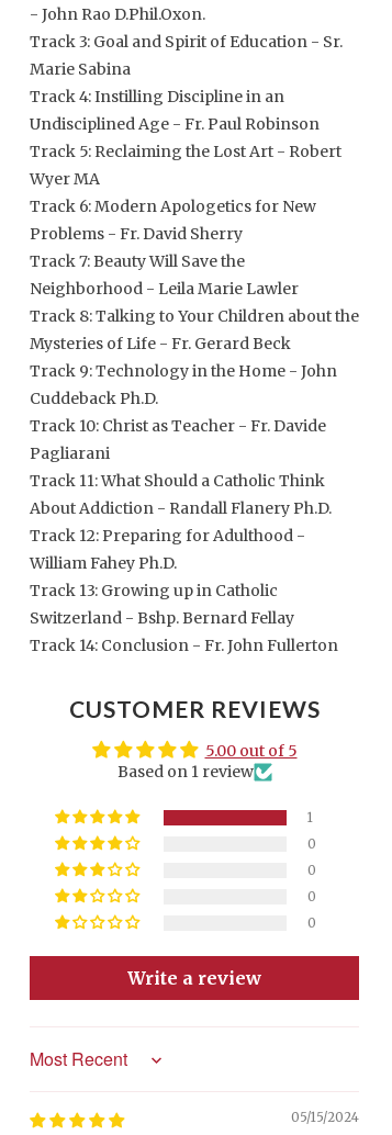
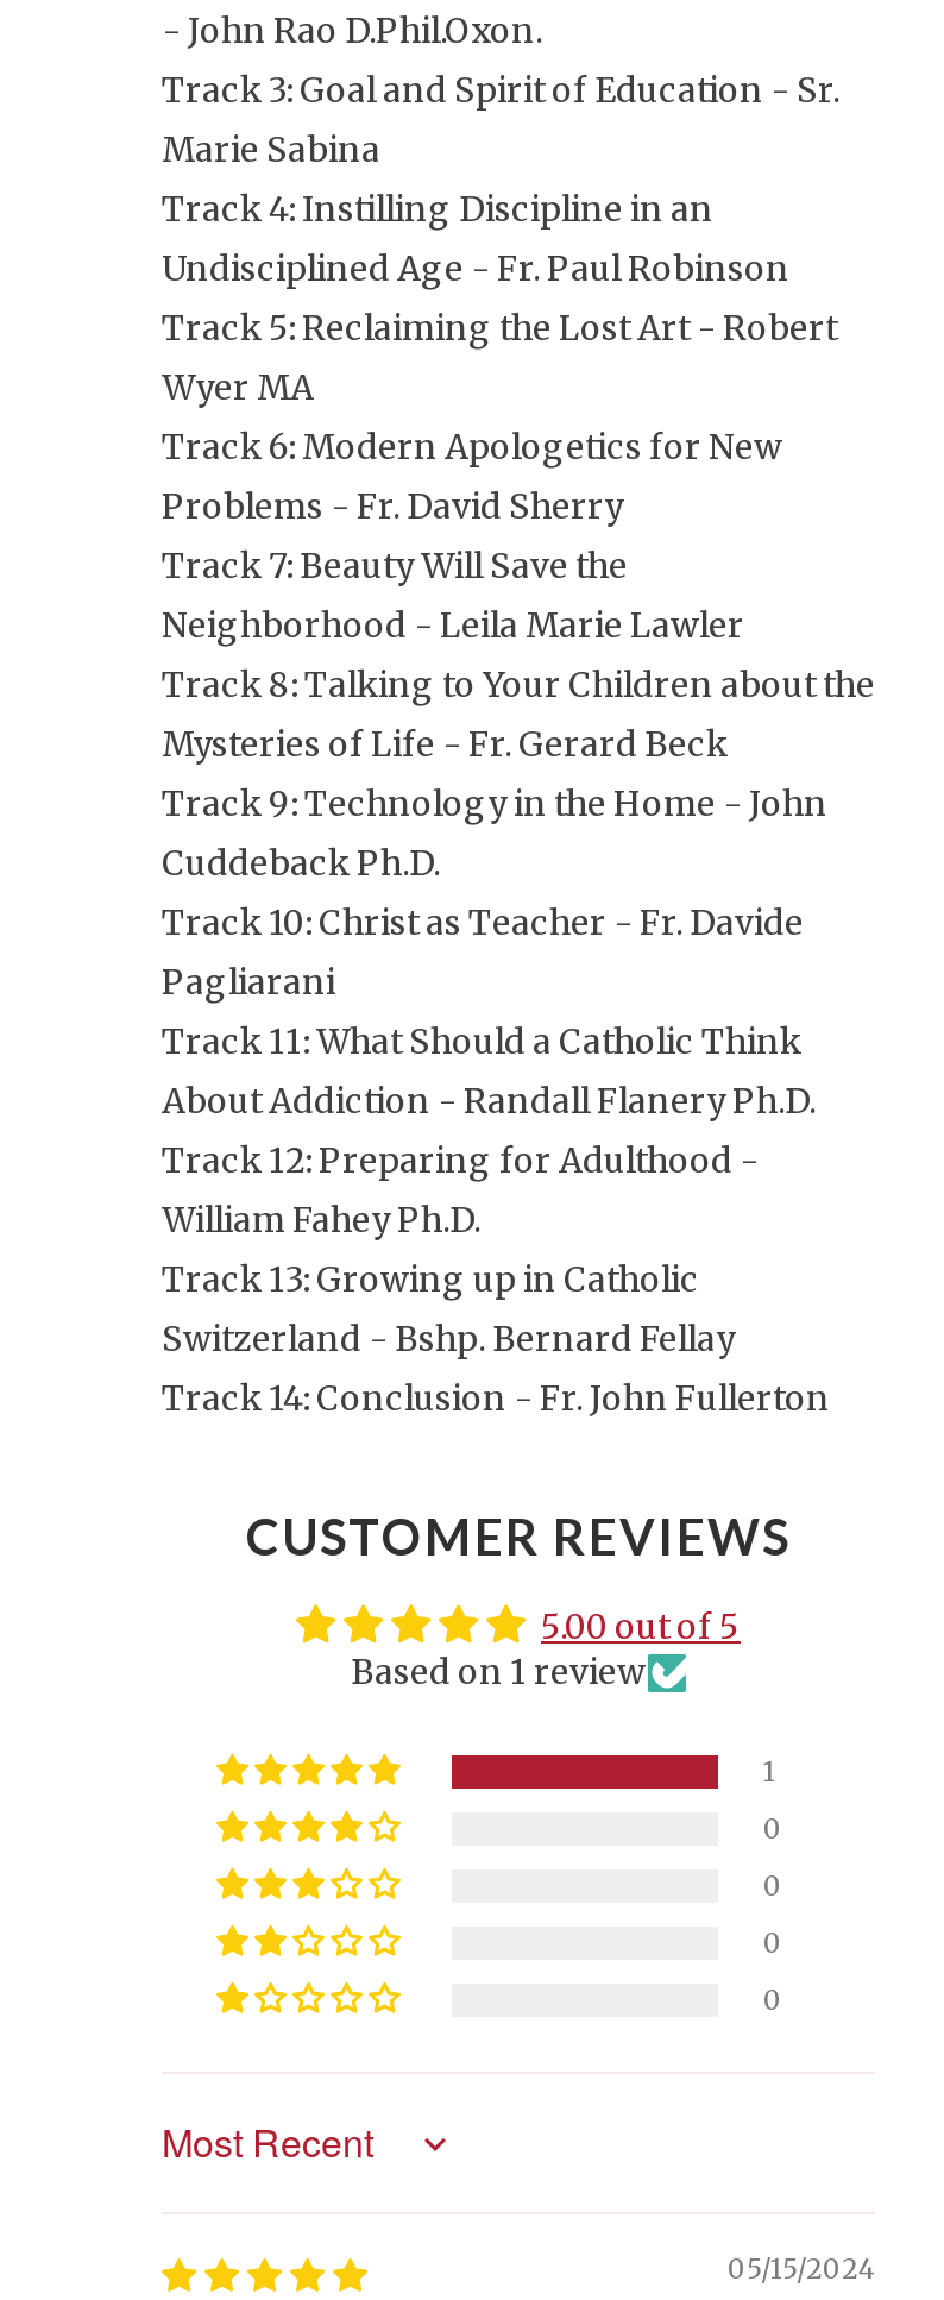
- Write a review
